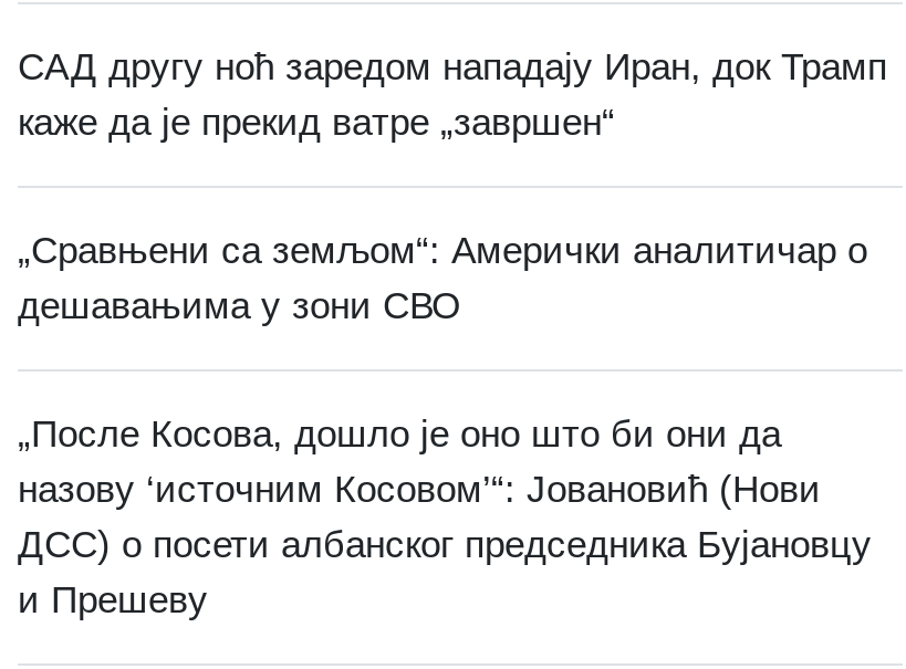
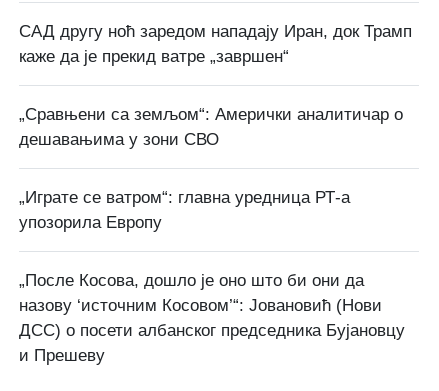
+ „Играте се ватром“: главна уредница РТ-а
+ упозорила Европу
